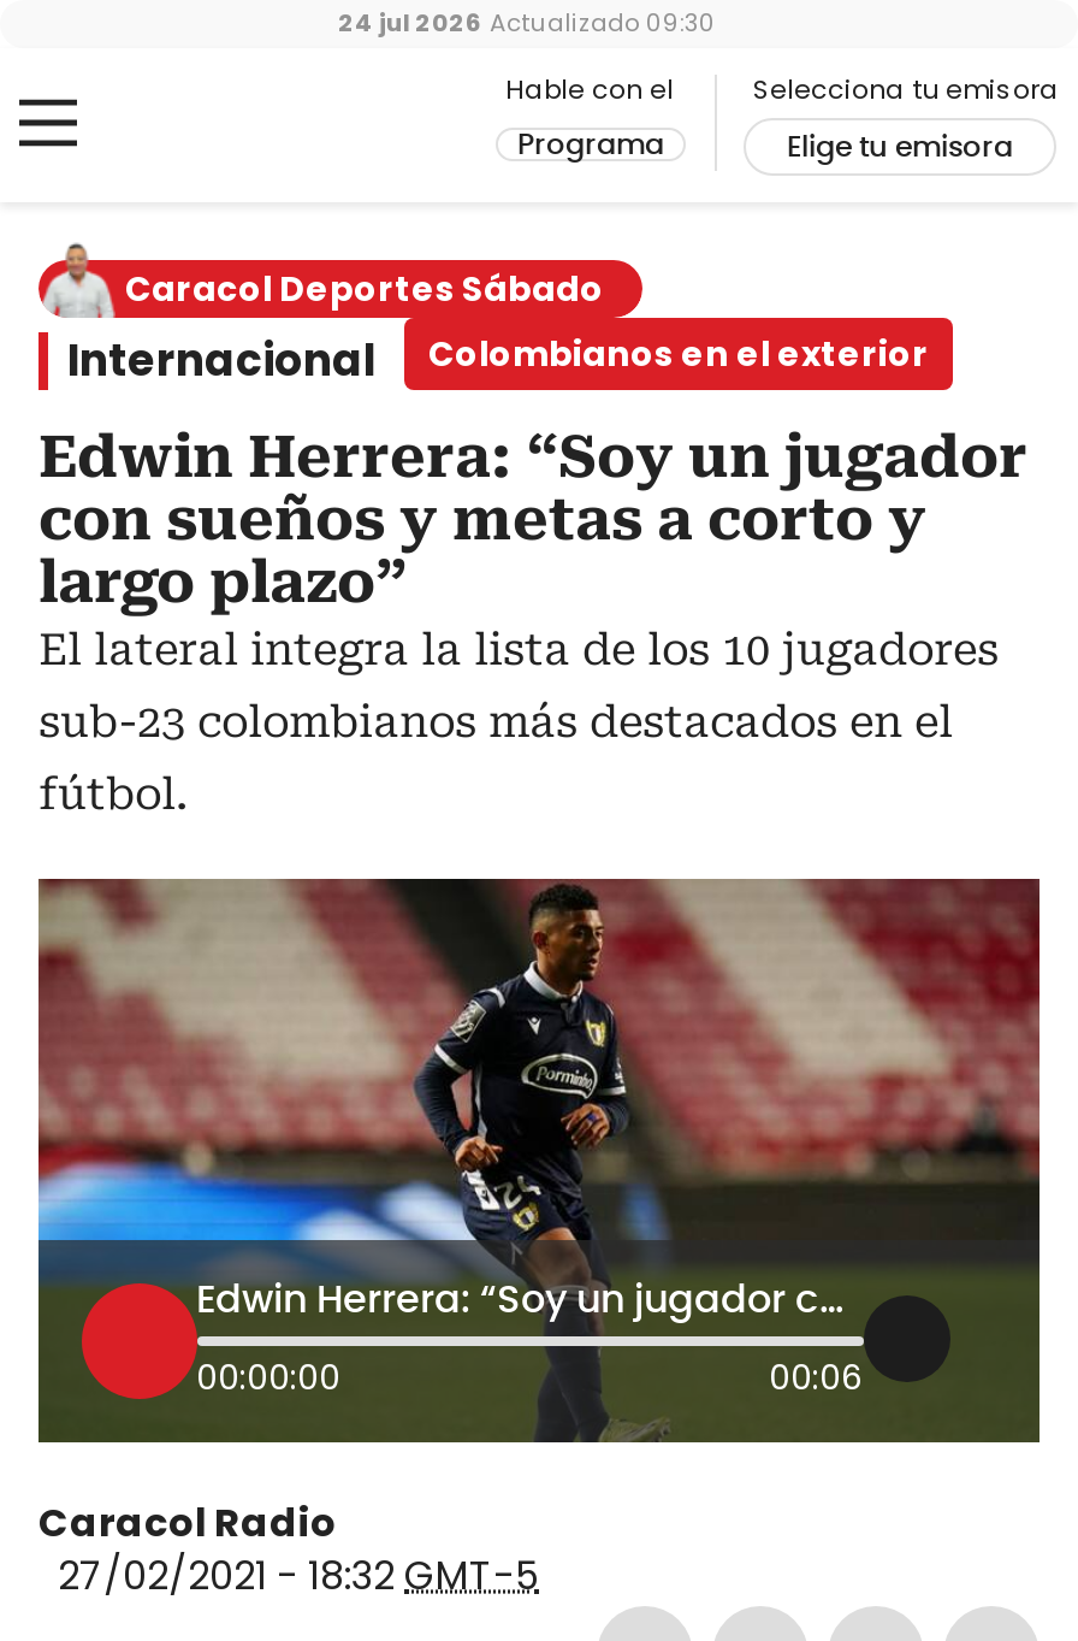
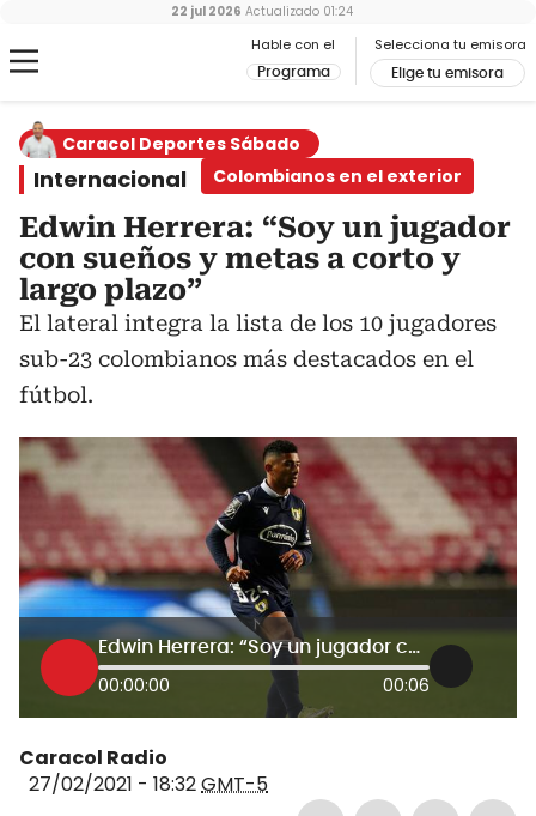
- 24 jul 2026 Actualizado 09:30
+ 22 jul 2026 Actualizado 01:24
